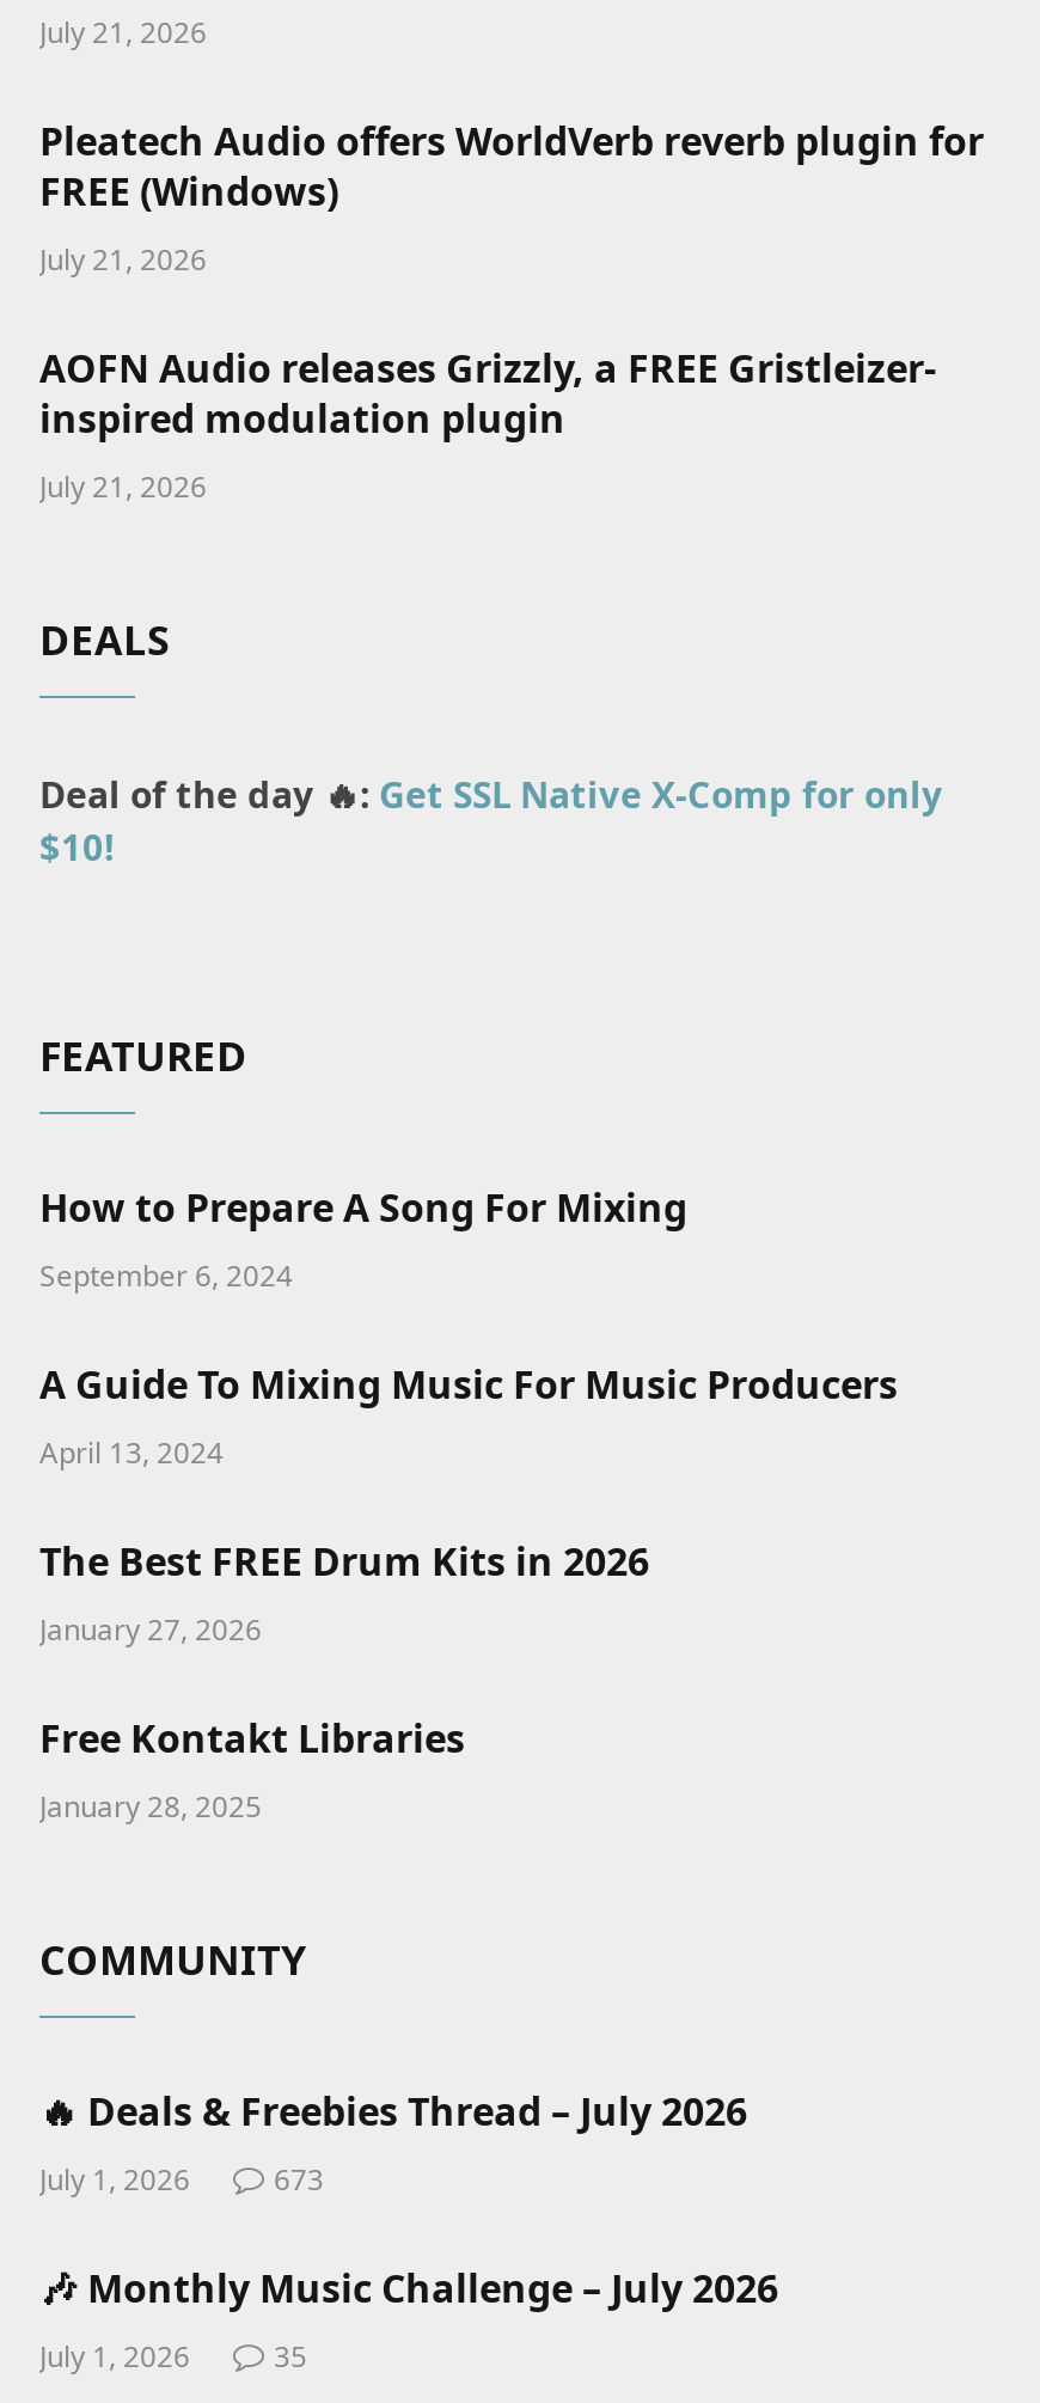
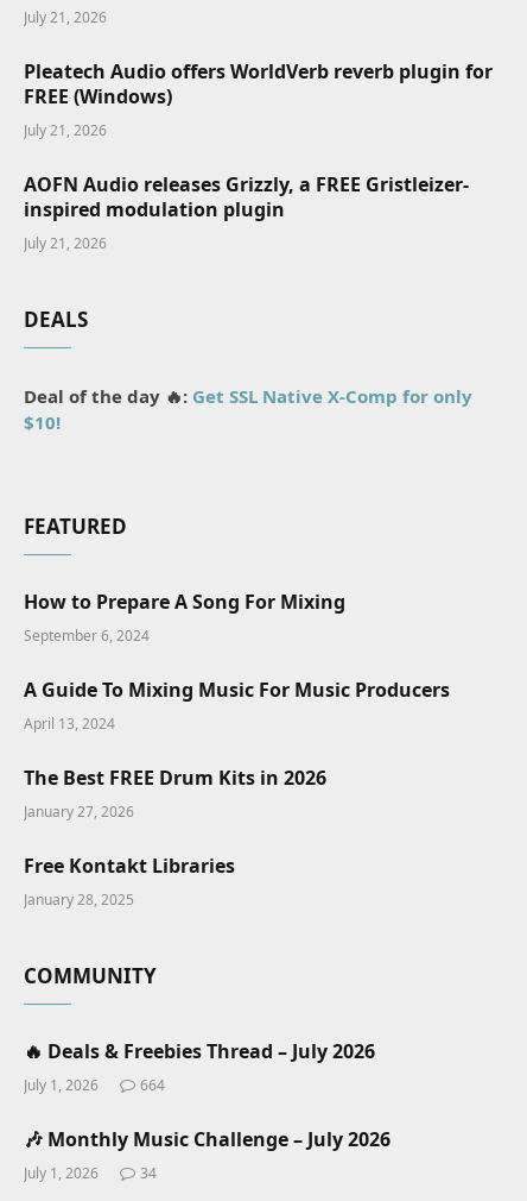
- 673
+ 664

- 35
+ 34
